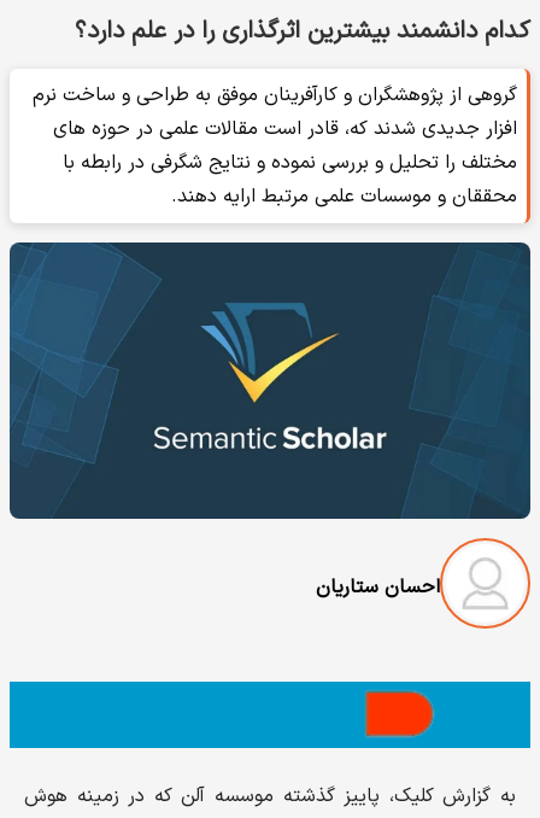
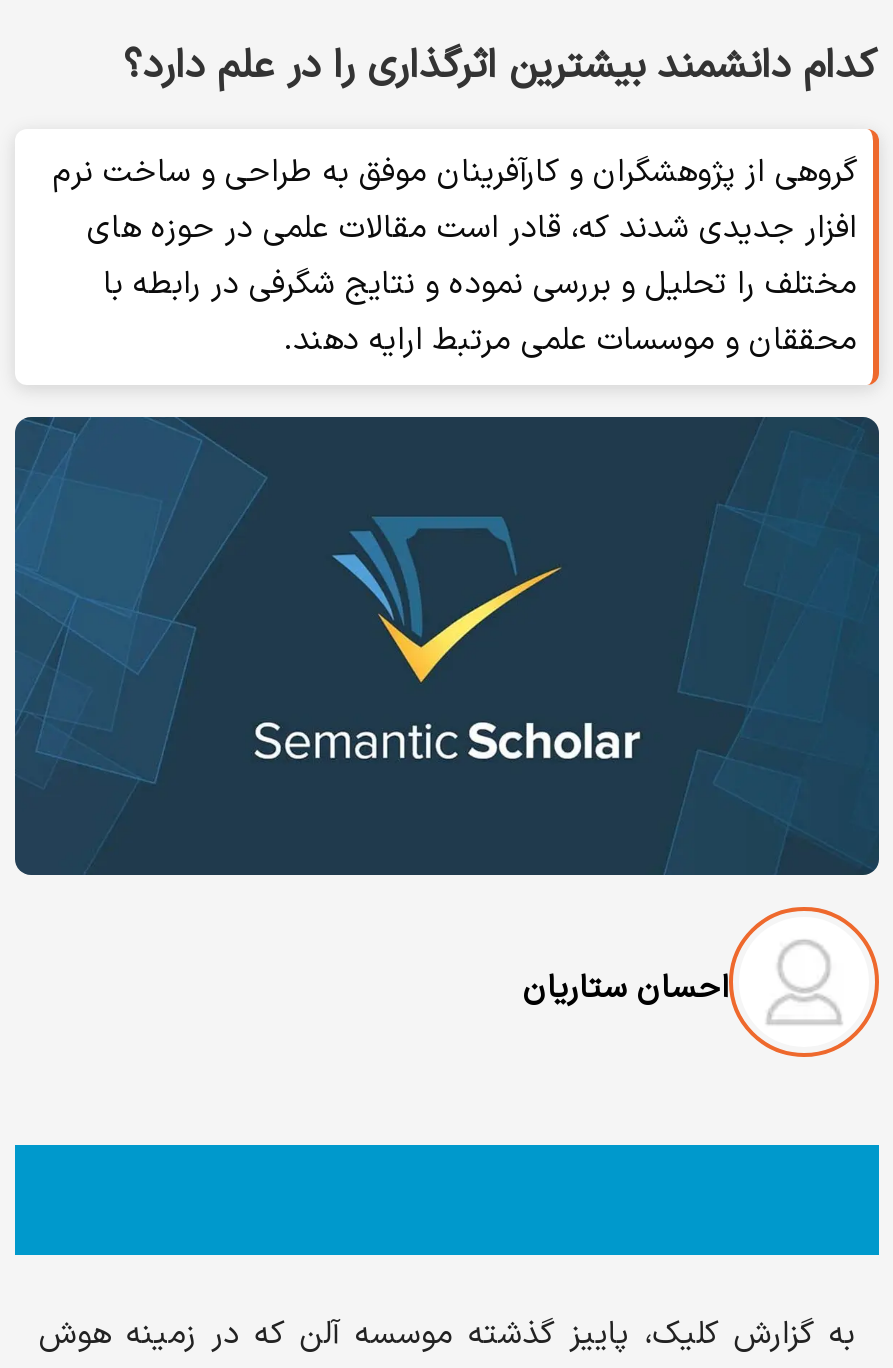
- [image]
